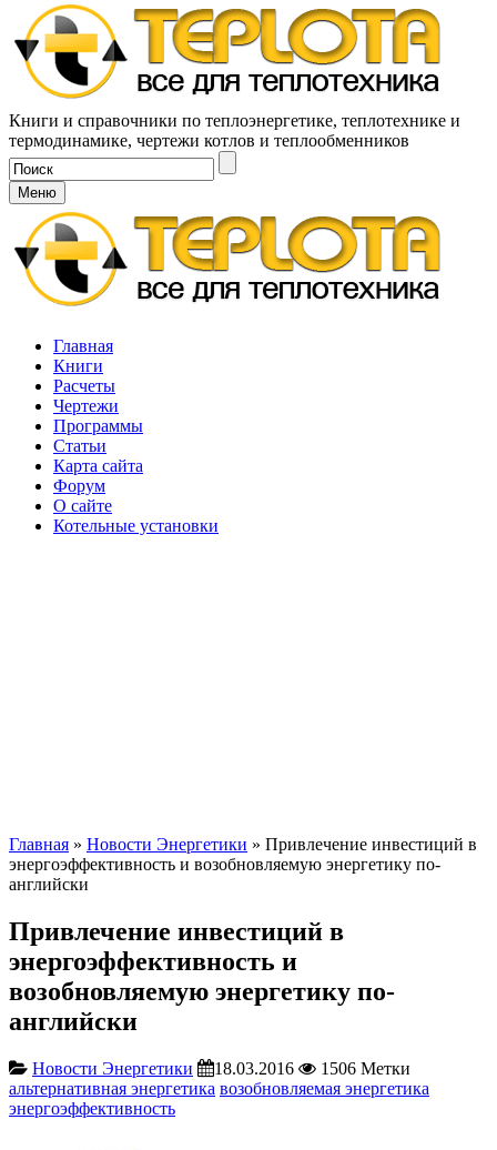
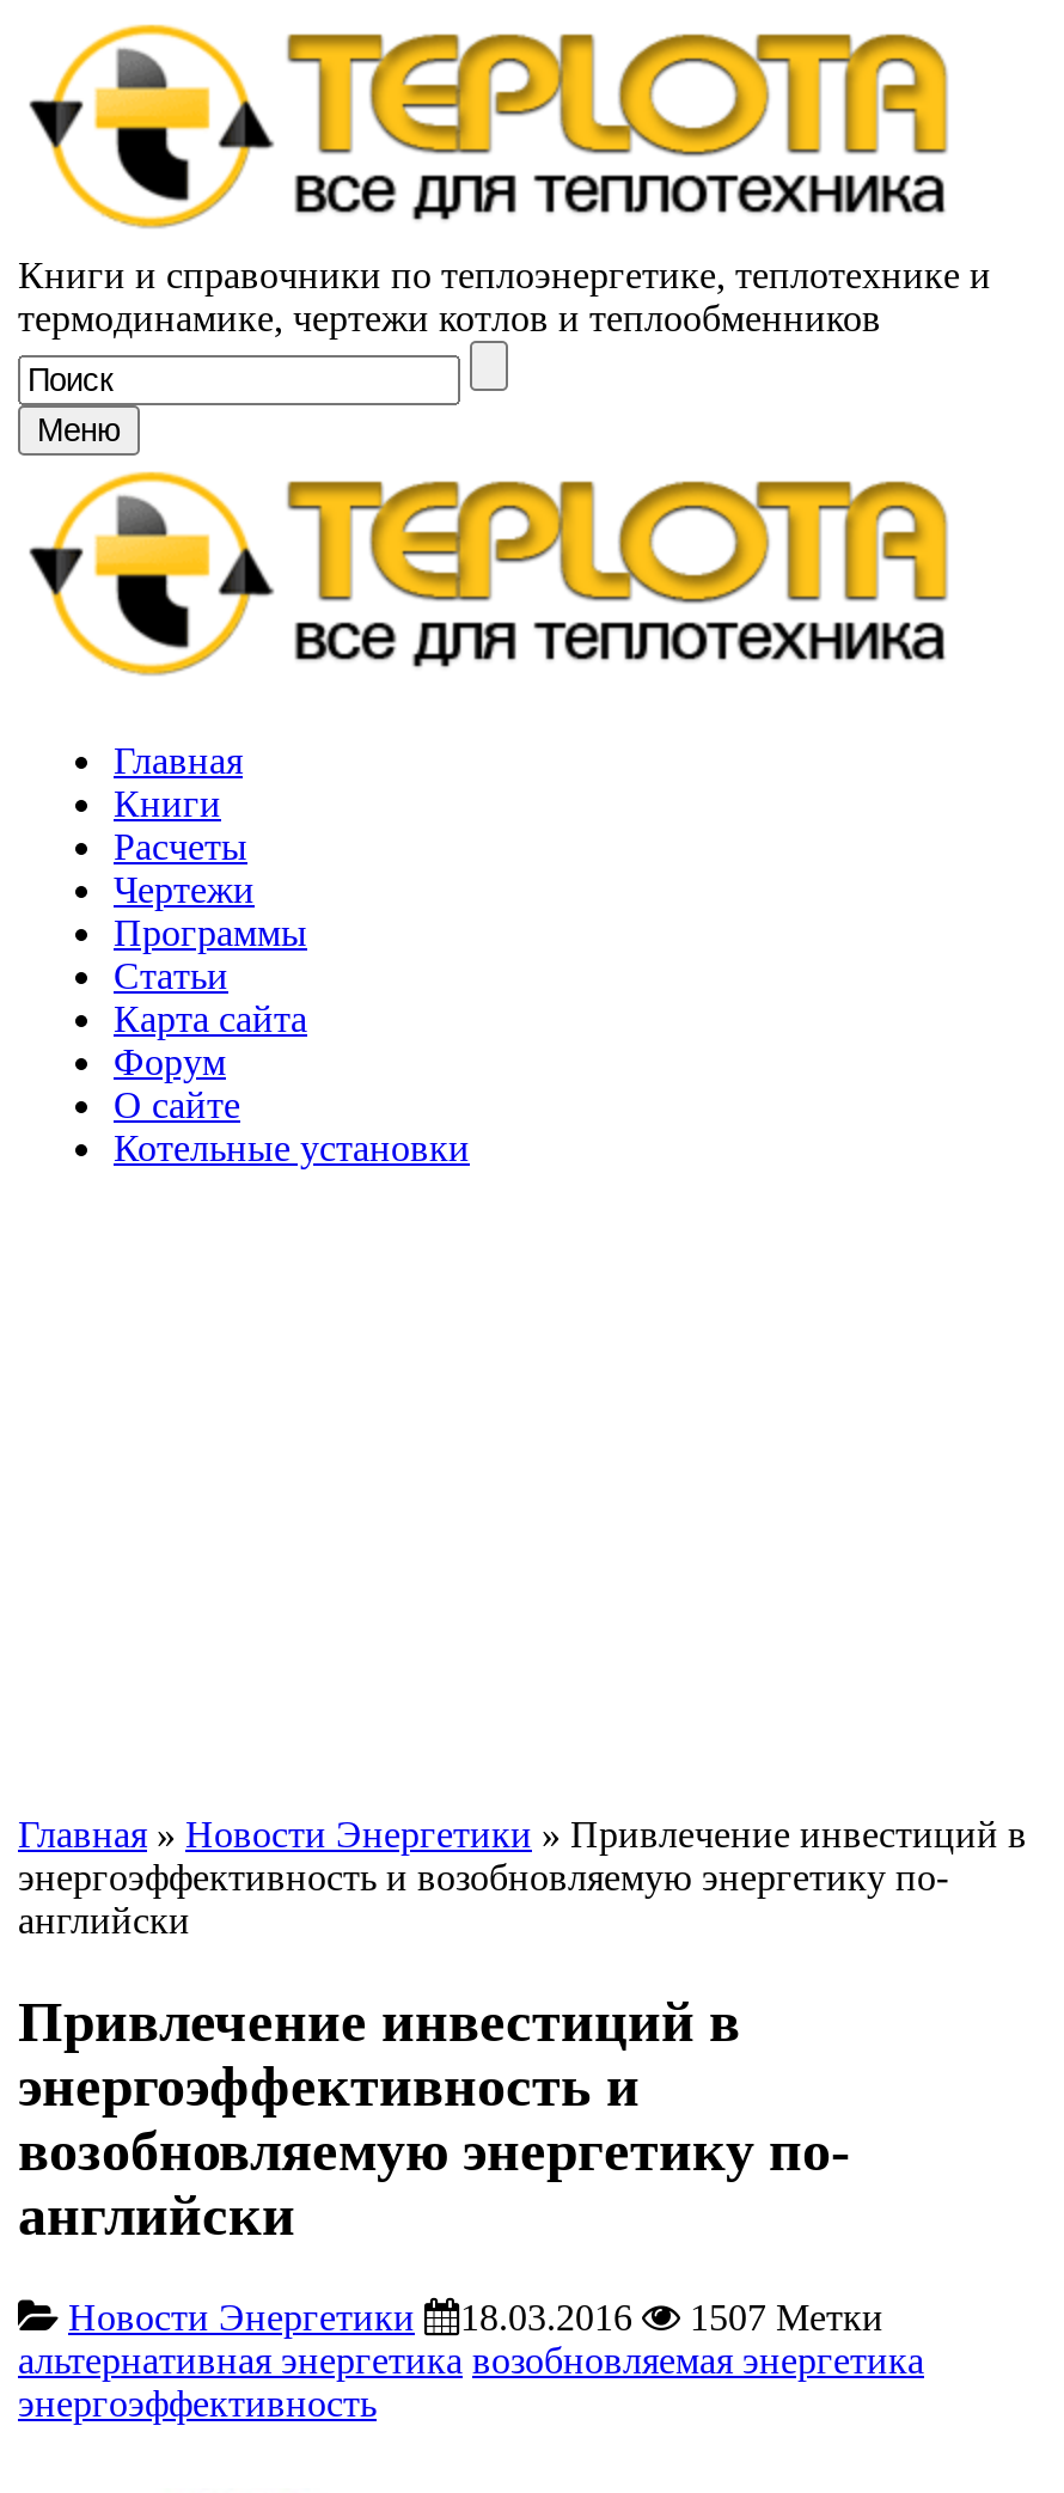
- Новости Энергетики 18.03.2016 1506 Метки
+ Новости Энергетики 18.03.2016 1507 Метки
